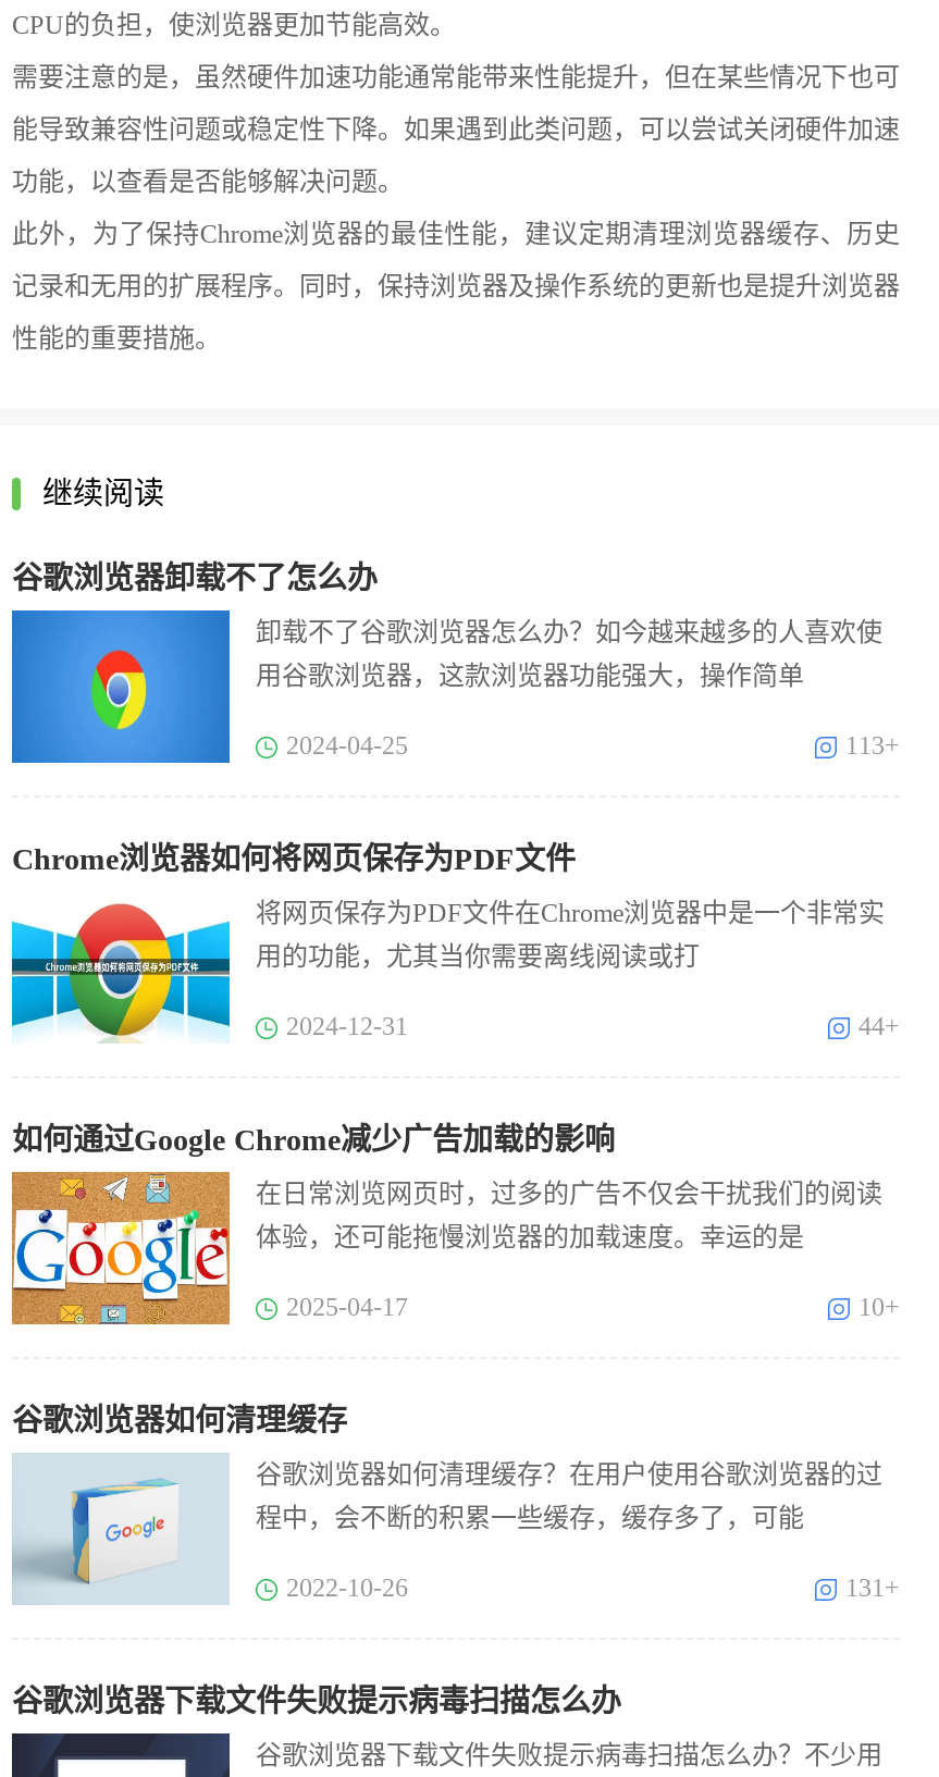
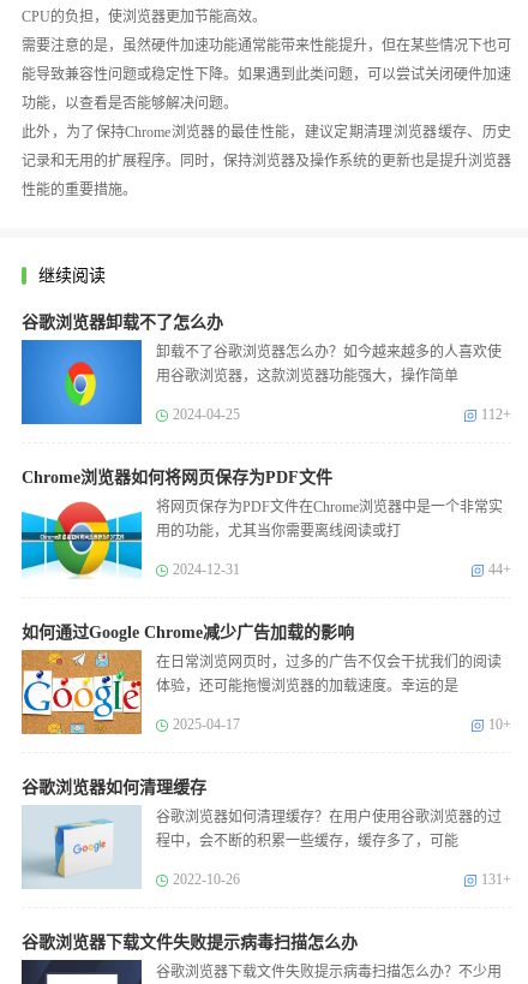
- 113+
+ 112+
